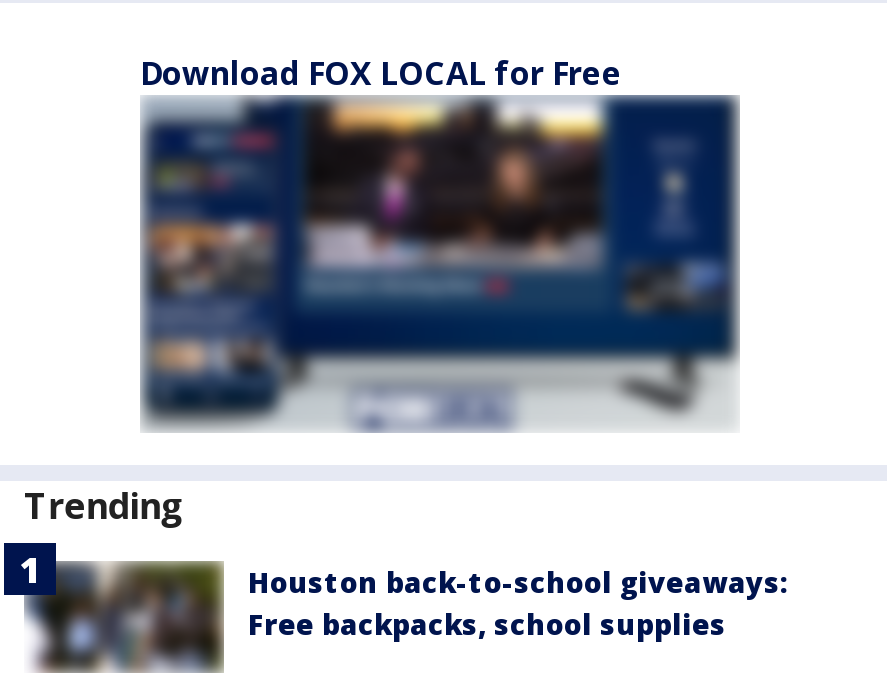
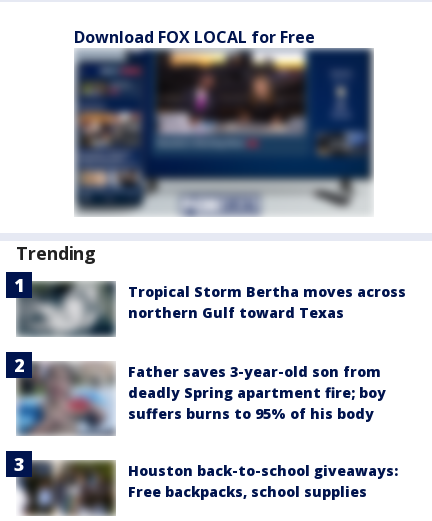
+ [image]

+ [image]
+ Tropical Storm Bertha moves across
+ northern Gulf toward Texas
+ Father saves 3-year-old son from
+ deadly Spring apartment fire; boy
+ suffers burns to 95% of his body
